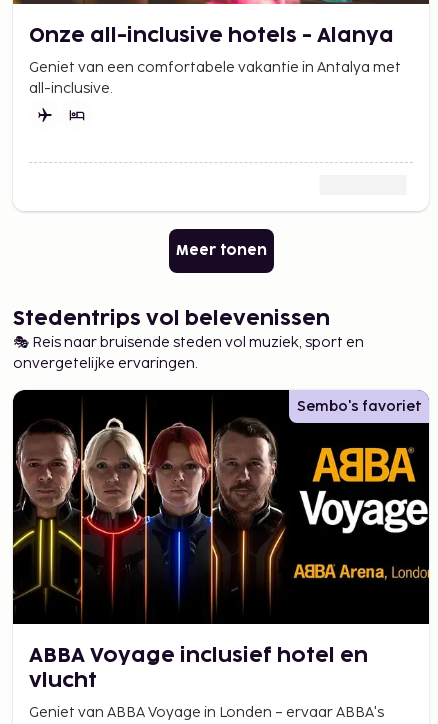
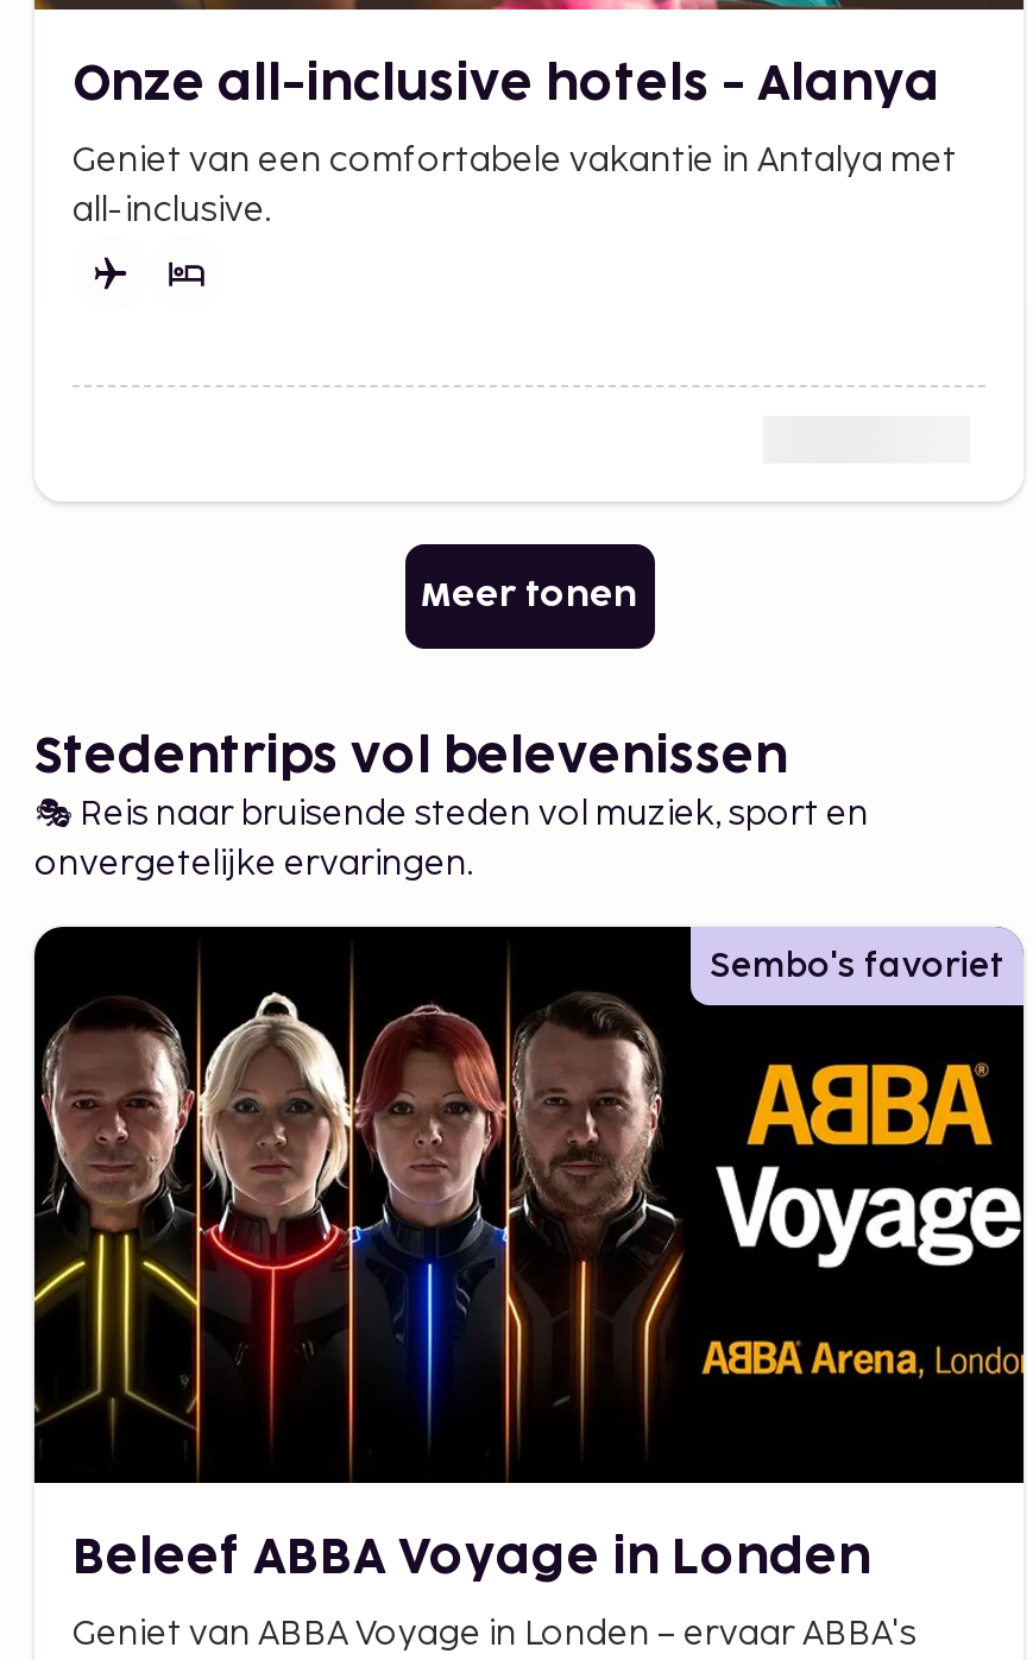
- ABBA Voyage inclusief hotel en
- vlucht
+ Beleef ABBA Voyage in Londen
